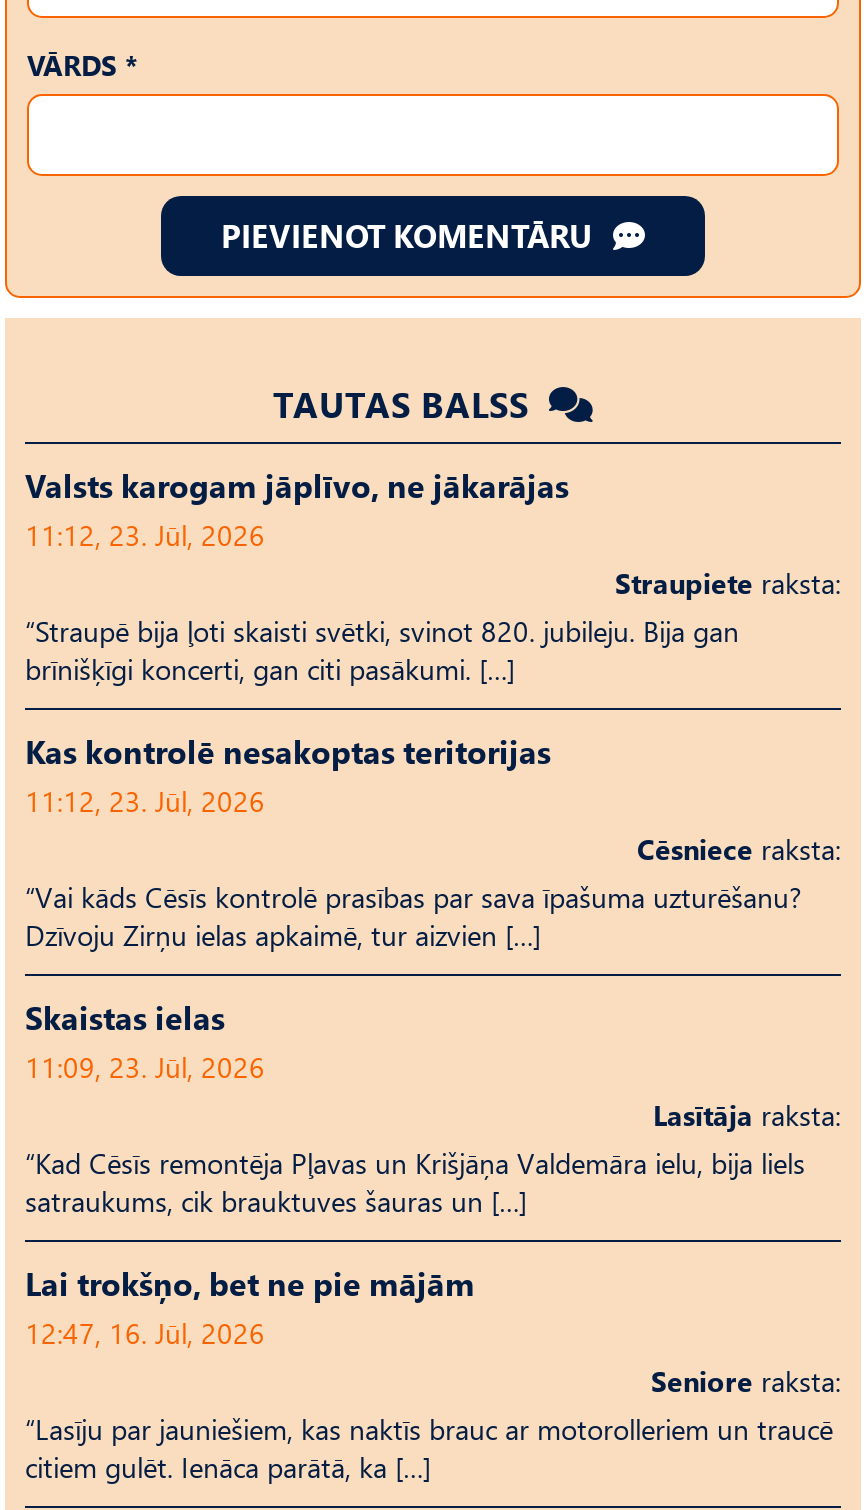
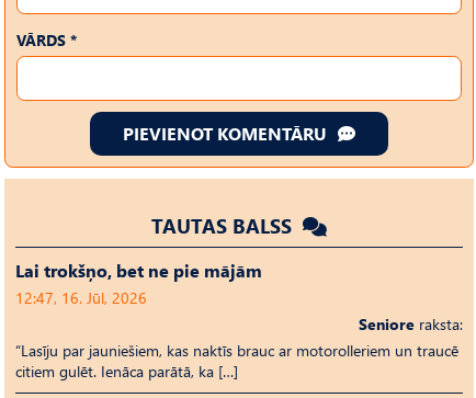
- Valsts karogam jāplīvo, ne jākarājas
- 11:12, 23. Jūl, 2026
- Straupiete raksta:
- “Straupē bija ļoti skaisti svētki, svinot 820. jubileju. Bija gan
- brīnišķīgi koncerti, gan citi pasākumi. […]
- Kas kontrolē nesakoptas teritorijas
- 11:12, 23. Jūl, 2026
- Cēsniece raksta:
- “Vai kāds Cēsīs kontrolē prasības par sava īpašuma uzturēšanu?
- Dzīvoju Zirņu ielas apkaimē, tur aizvien […]
- Skaistas ielas
- 11:09, 23. Jūl, 2026
- Lasītāja raksta:
- “Kad Cēsīs remontēja Pļavas un Krišjāņa Valdemāra ielu, bija liels
- satraukums, cik brauktuves šauras un […]
